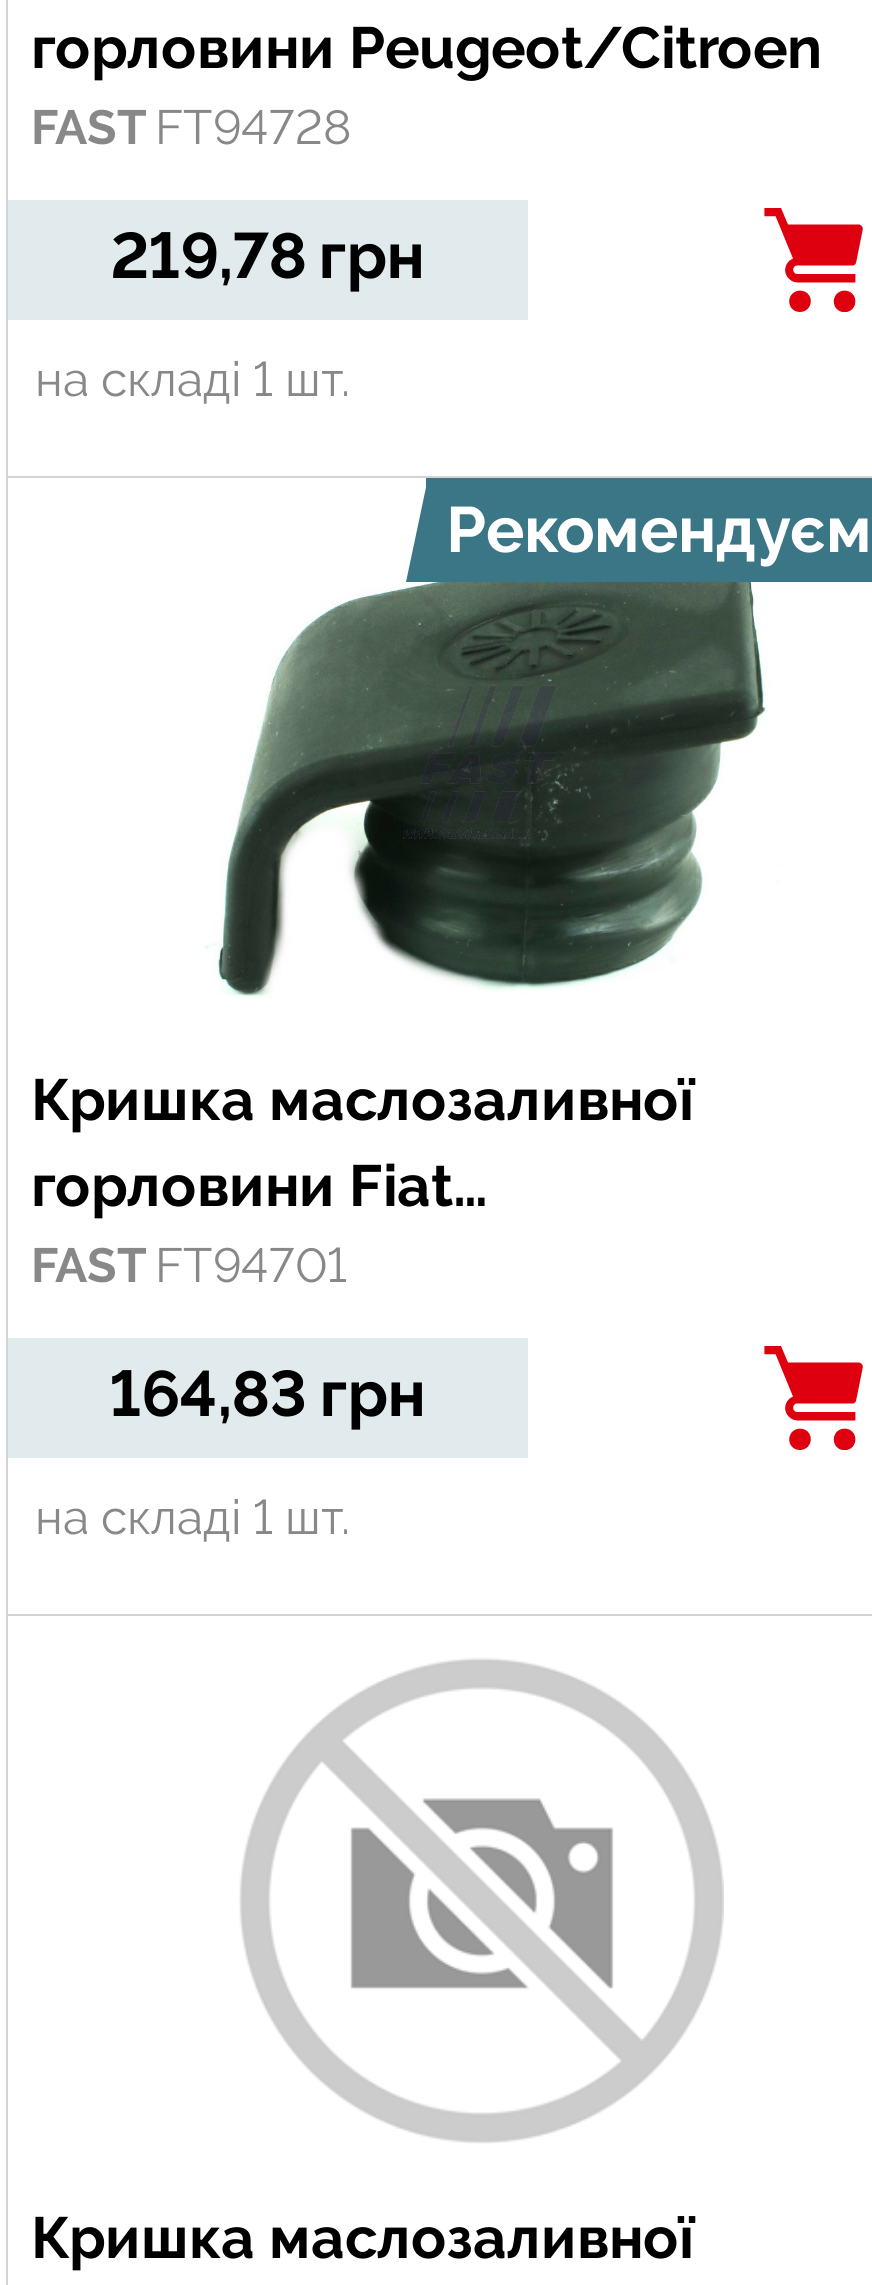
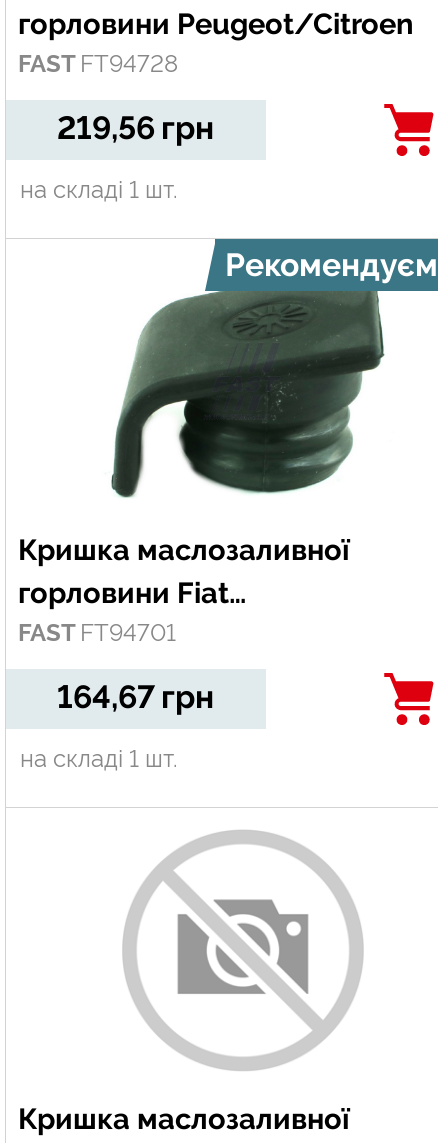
- 219,78 грн
+ 219,56 грн

- 164,83 грн
+ 164,67 грн
